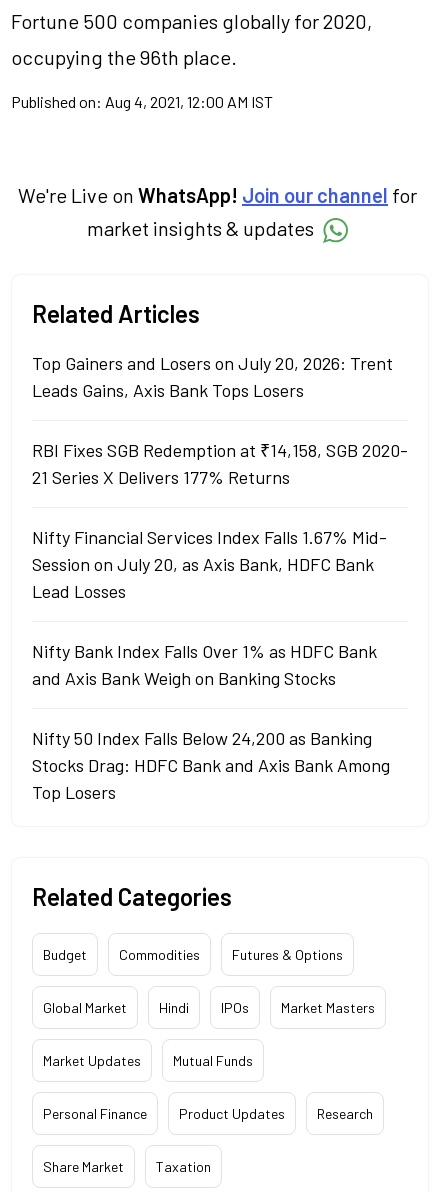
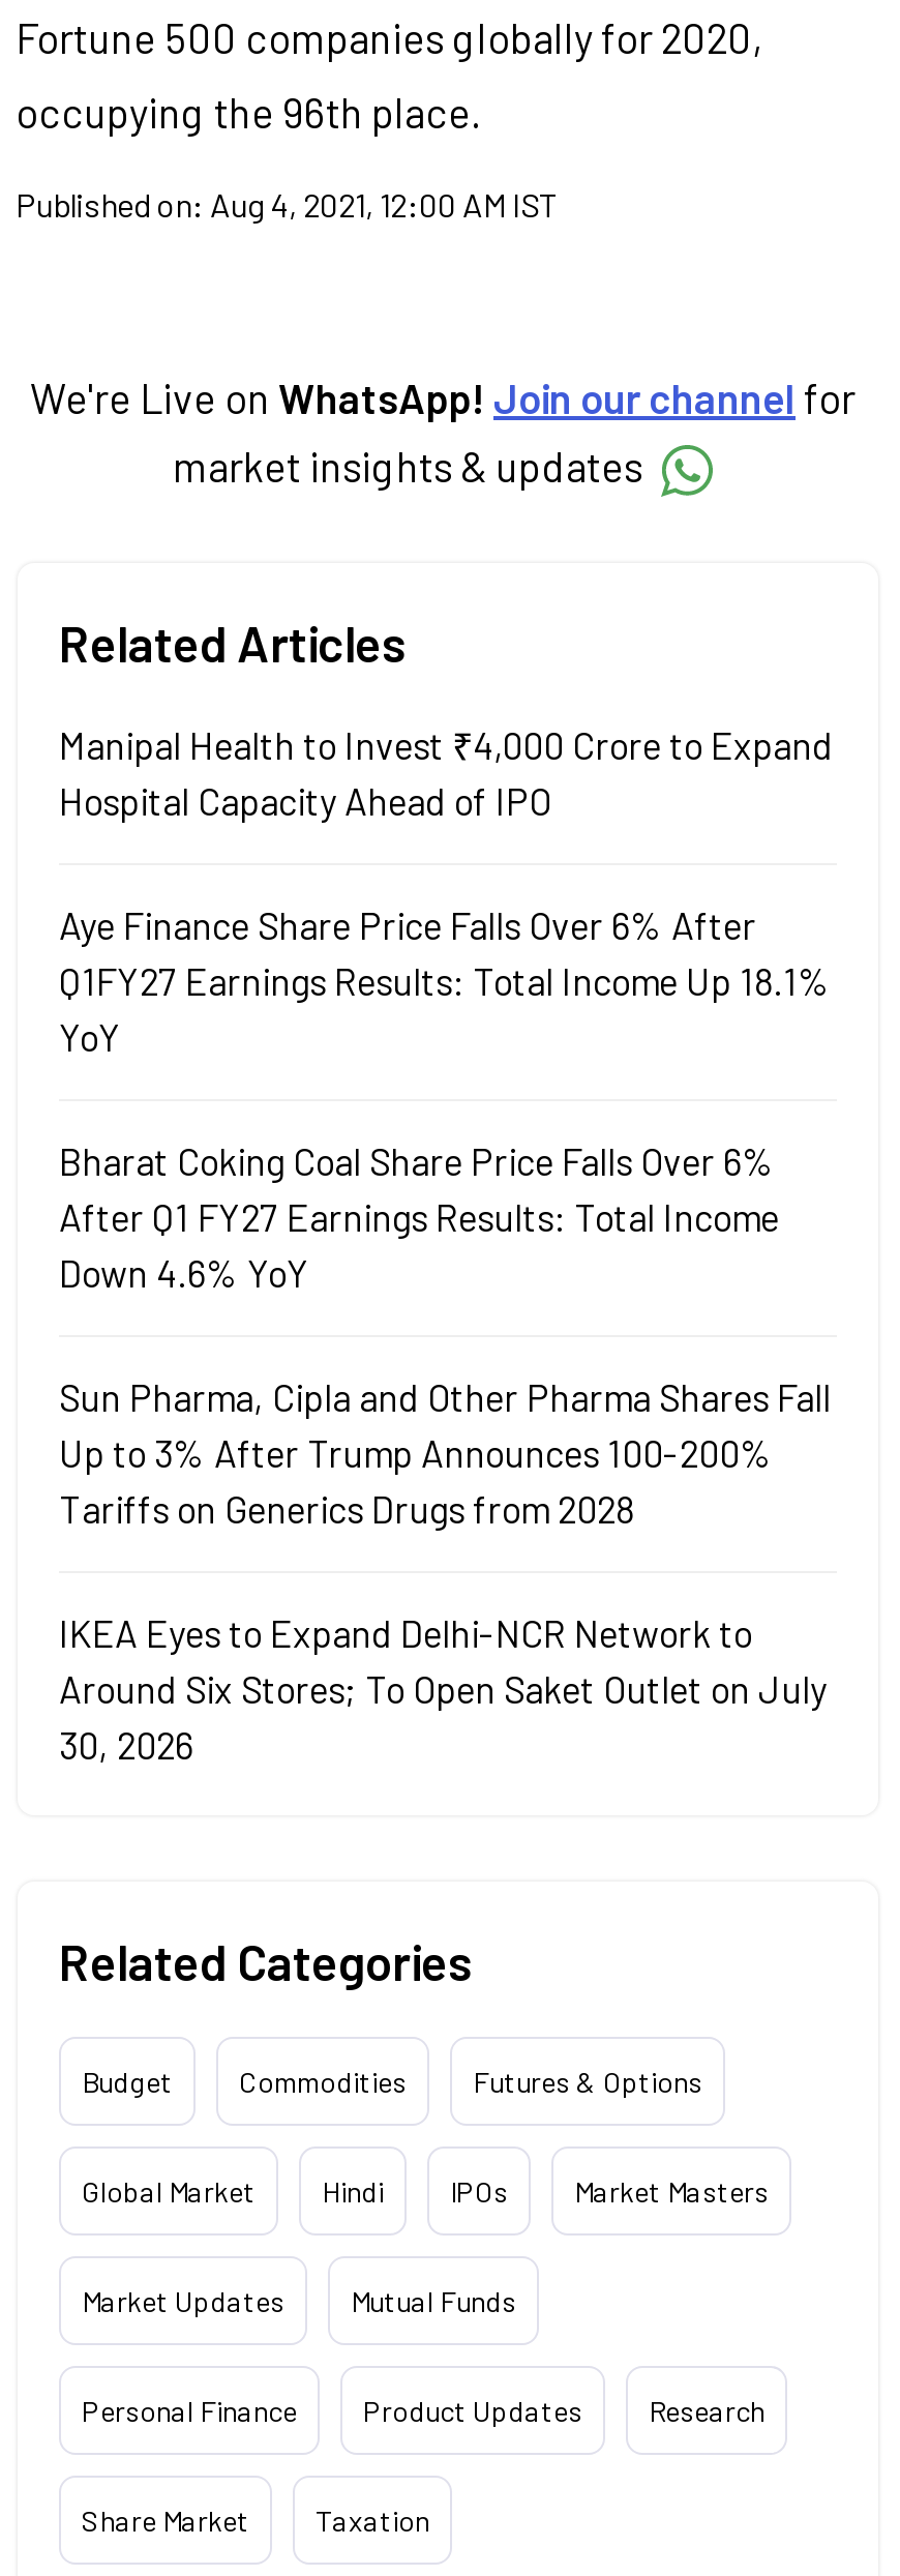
- Top Gainers and Losers on July 20, 2026: Trent
- Leads Gains, Axis Bank Tops Losers
+ Manipal Health to Invest ₹4,000 Crore to Expand
+ Hospital Capacity Ahead of IPO

- RBI Fixes SGB Redemption at ₹14,158, SGB 2020-
- 21 Series X Delivers 177% Returns
+ Aye Finance Share Price Falls Over 6% After
+ Q1FY27 Earnings Results: Total Income Up 18.1%
+ YoY

- Nifty Financial Services Index Falls 1.67% Mid-
- Session on July 20, as Axis Bank, HDFC Bank
- Lead Losses
+ Bharat Coking Coal Share Price Falls Over 6%
+ After Q1 FY27 Earnings Results: Total Income
+ Down 4.6% YoY

- Nifty Bank Index Falls Over 1% as HDFC Bank
- and Axis Bank Weigh on Banking Stocks
+ Sun Pharma, Cipla and Other Pharma Shares Fall
+ Up to 3% After Trump Announces 100-200%
+ Tariffs on Generics Drugs from 2028

- Nifty 50 Index Falls Below 24,200 as Banking
- Stocks Drag: HDFC Bank and Axis Bank Among
- Top Losers
+ IKEA Eyes to Expand Delhi-NCR Network to
+ Around Six Stores; To Open Saket Outlet on July
+ 30, 2026
